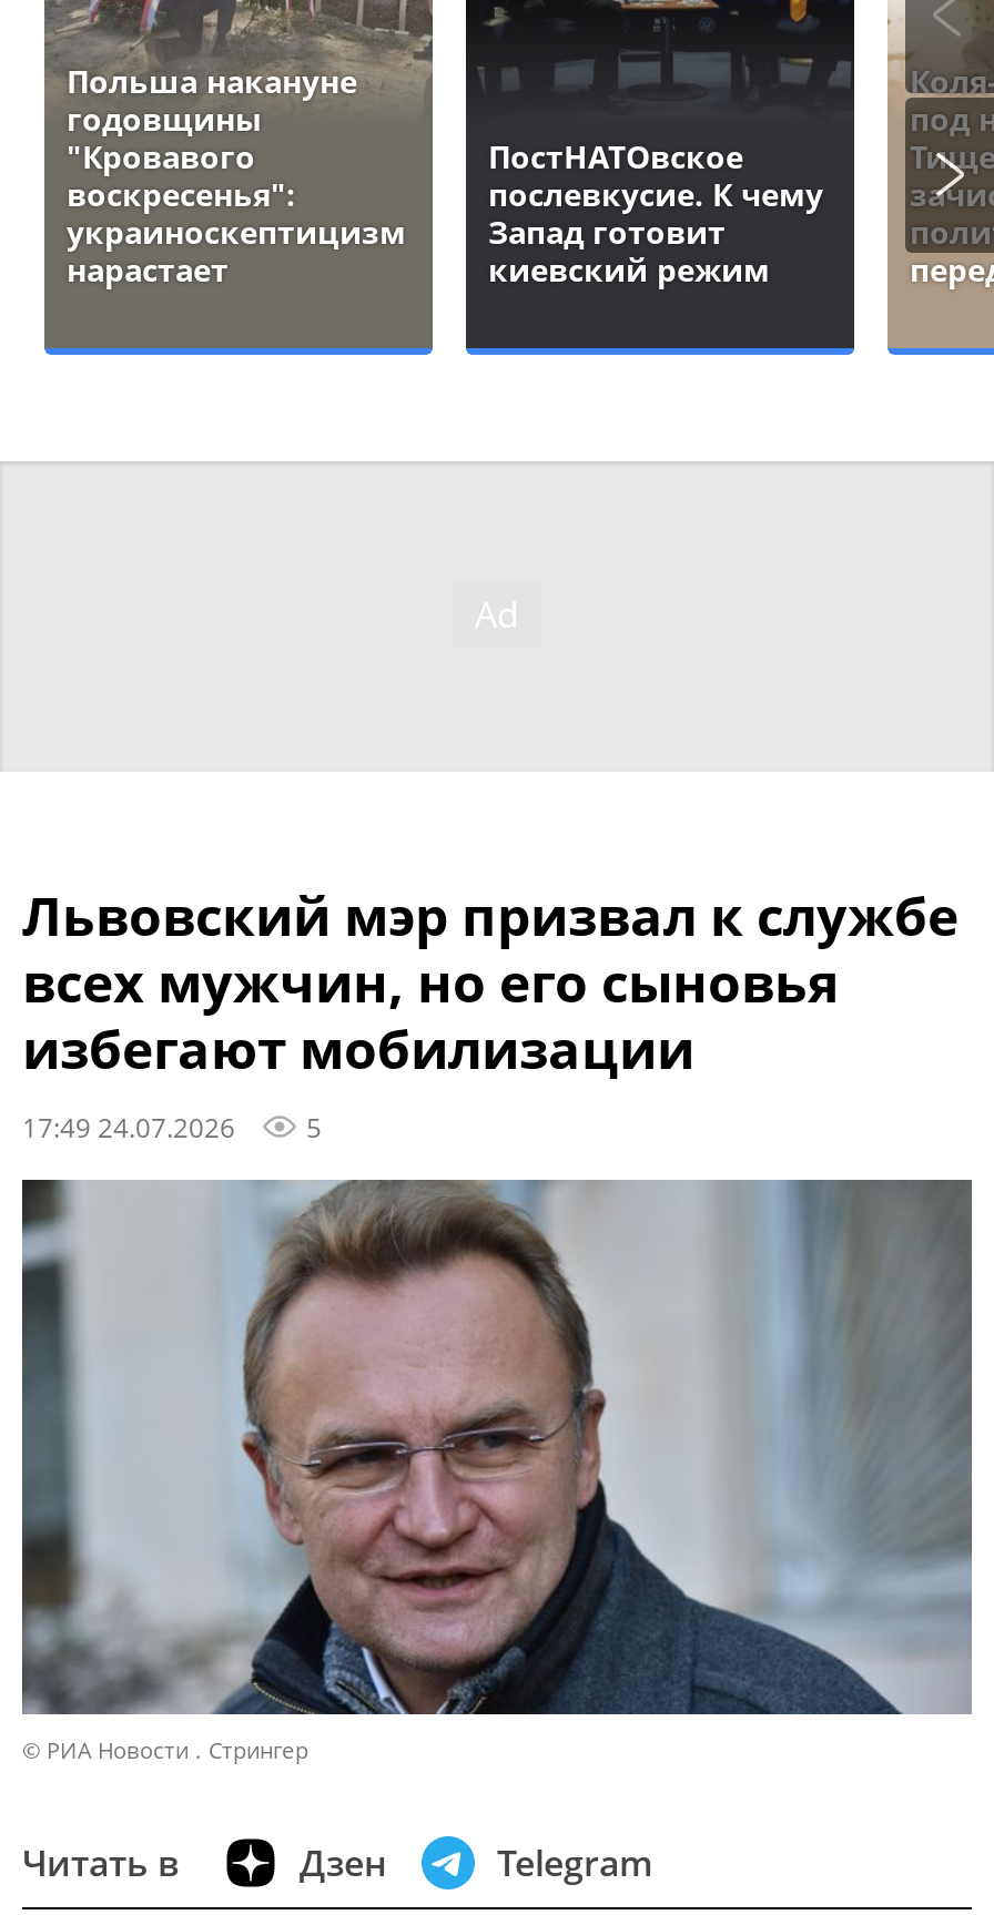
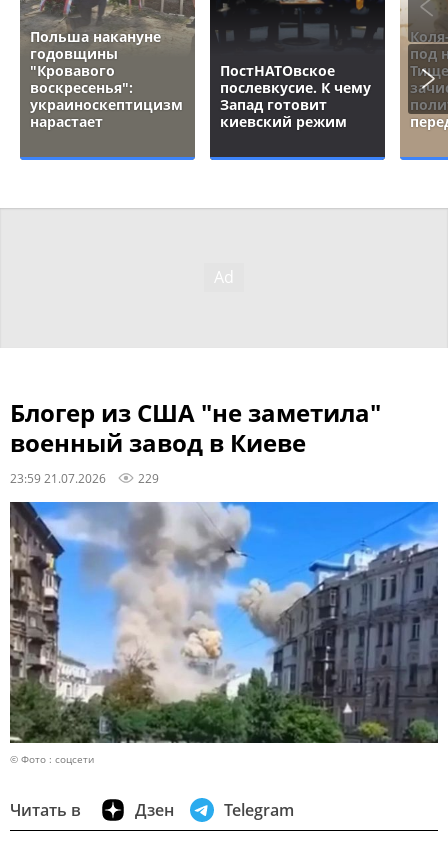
- Львовский мэр призвал к службе
- всех мужчин, но его сыновья
- избегают мобилизации
- 17:49 24.07.2026
- 5
+ Блогер из США "не заметила"
+ военный завод в Киеве
+ 23:59 21.07.2026
+ 229

- [image]
- © РИА Новости . Стрингер
+ [image]
+ © Фото : соцсети
